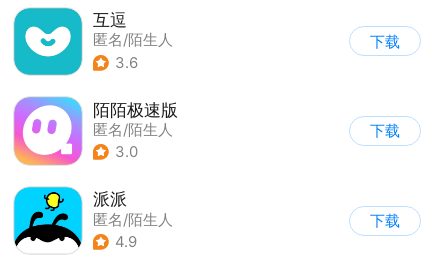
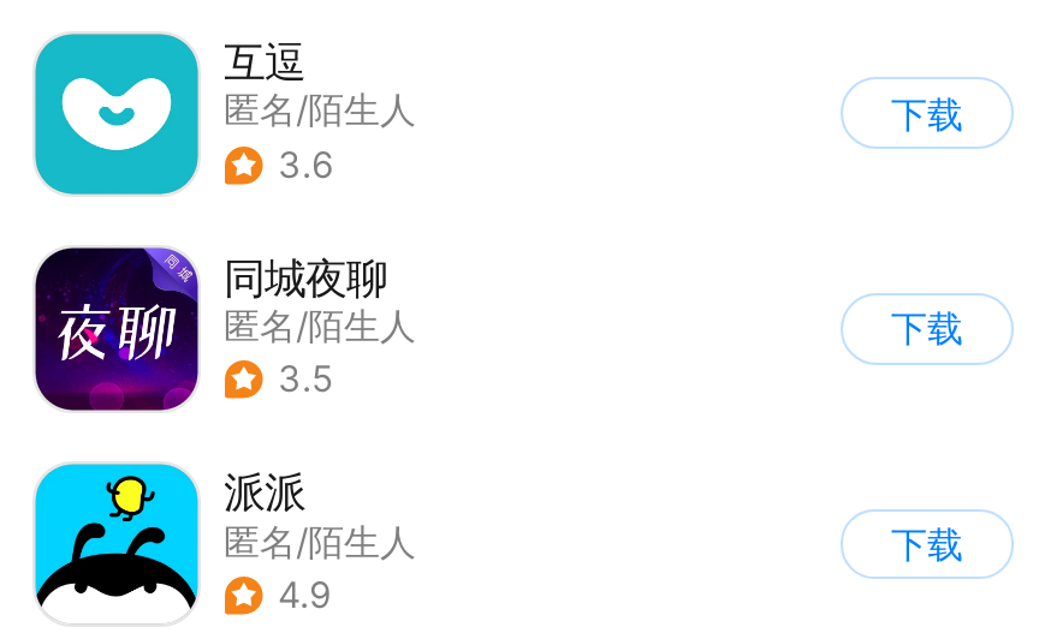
- [image]
- 陌陌极速版
+ [image]
+ 同城夜聊

- 3.0
+ 3.5
